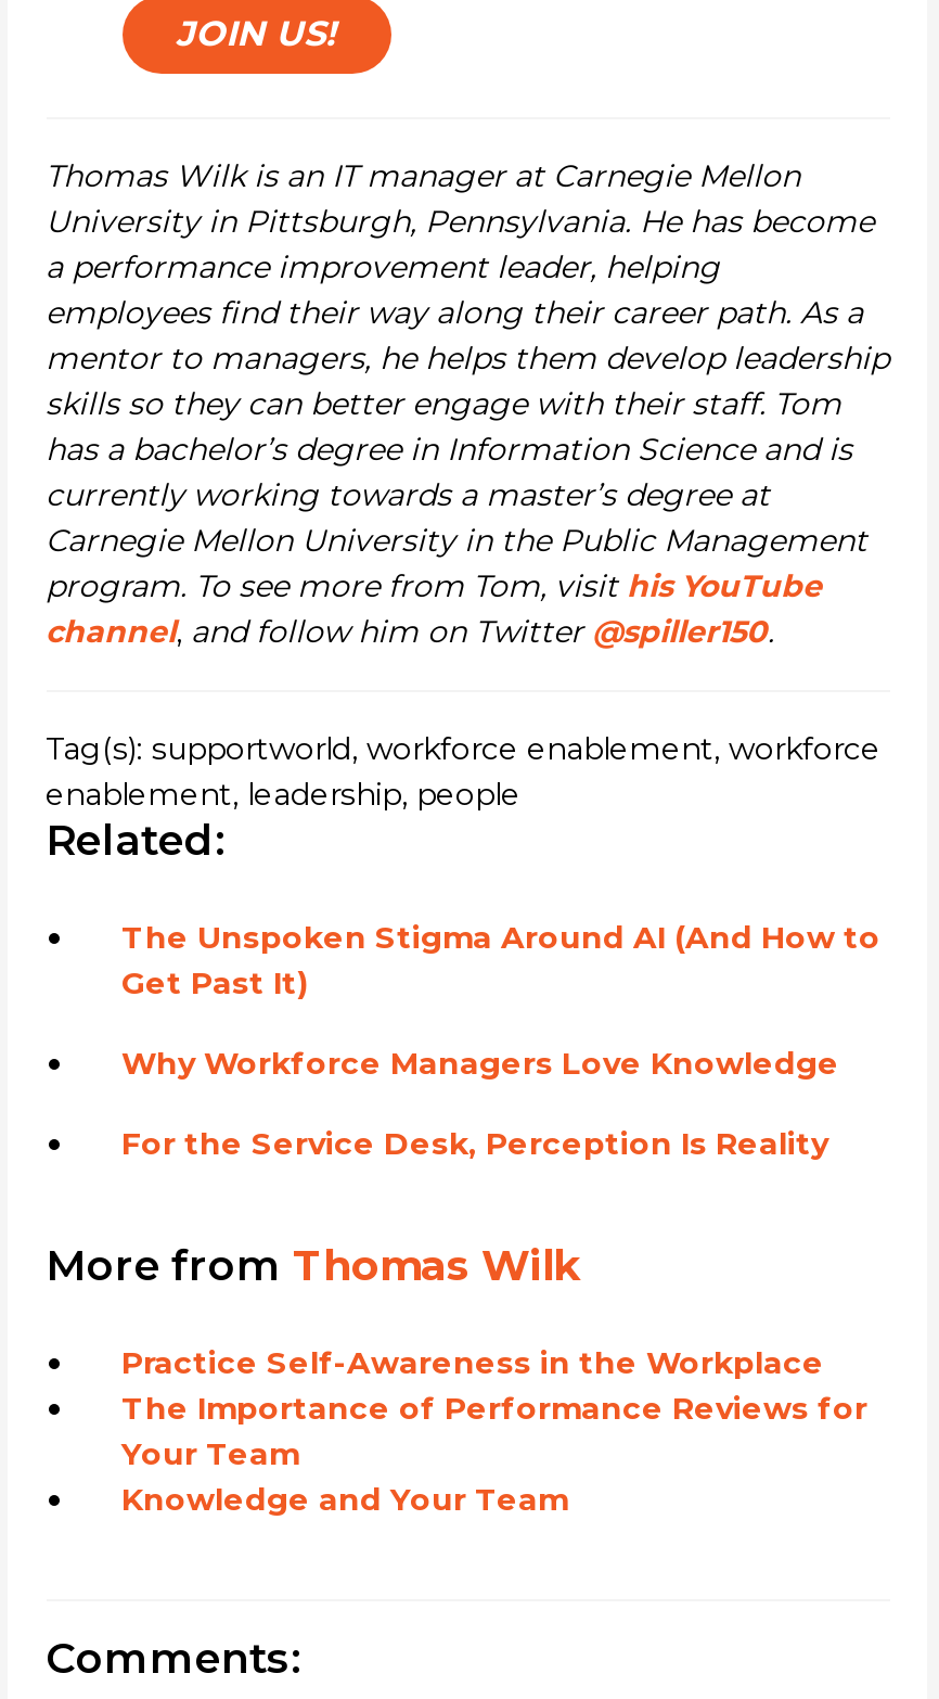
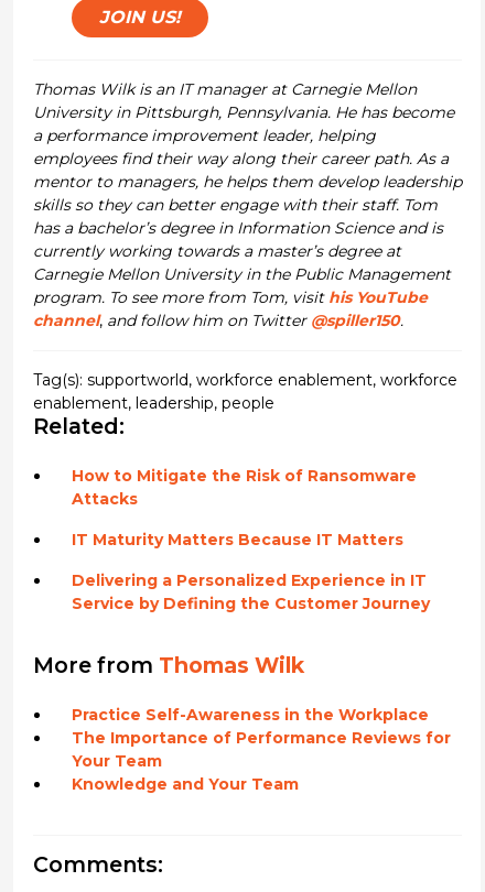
- The Unspoken Stigma Around AI (And How to
- Get Past It)
+ How to Mitigate the Risk of Ransomware
+ Attacks

- Why Workforce Managers Love Knowledge
+ IT Maturity Matters Because IT Matters

- For the Service Desk, Perception Is Reality
+ Delivering a Personalized Experience in IT
+ Service by Defining the Customer Journey
